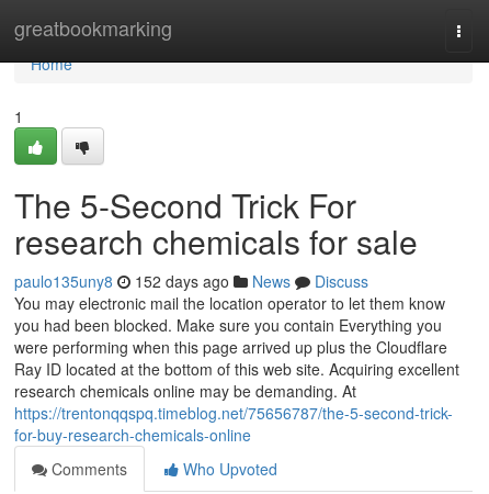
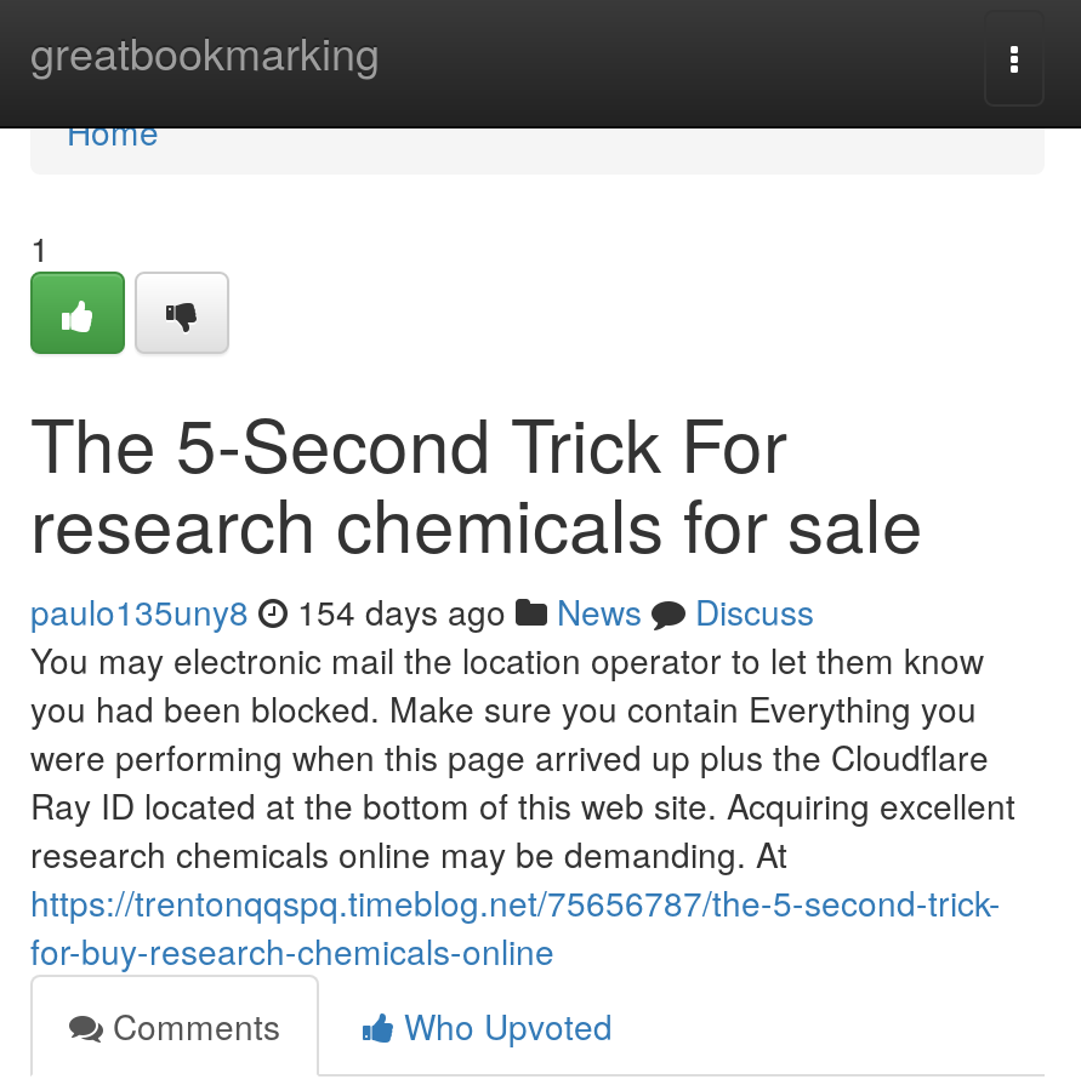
- paulo135uny8 152 days ago News Discuss
+ paulo135uny8 154 days ago News Discuss
